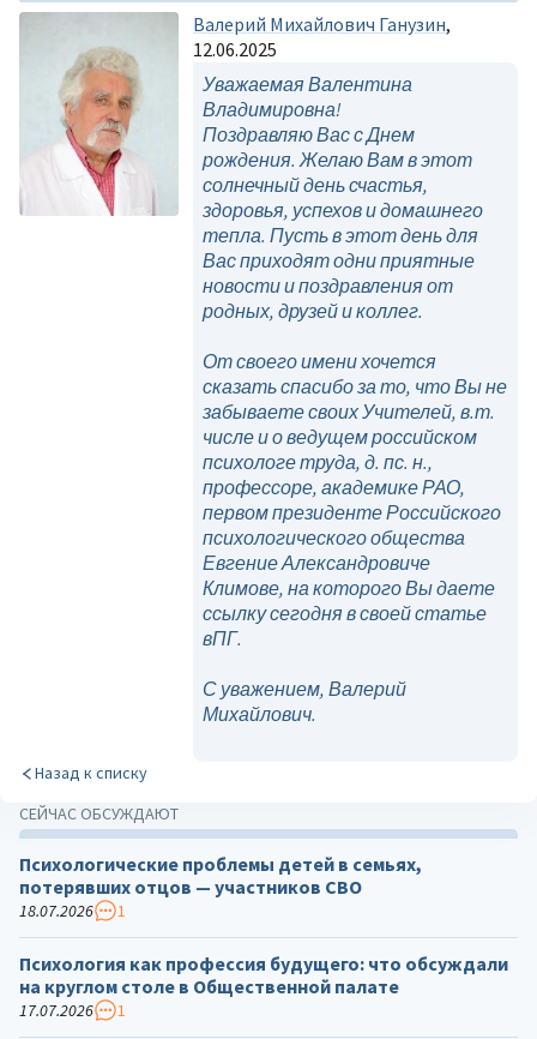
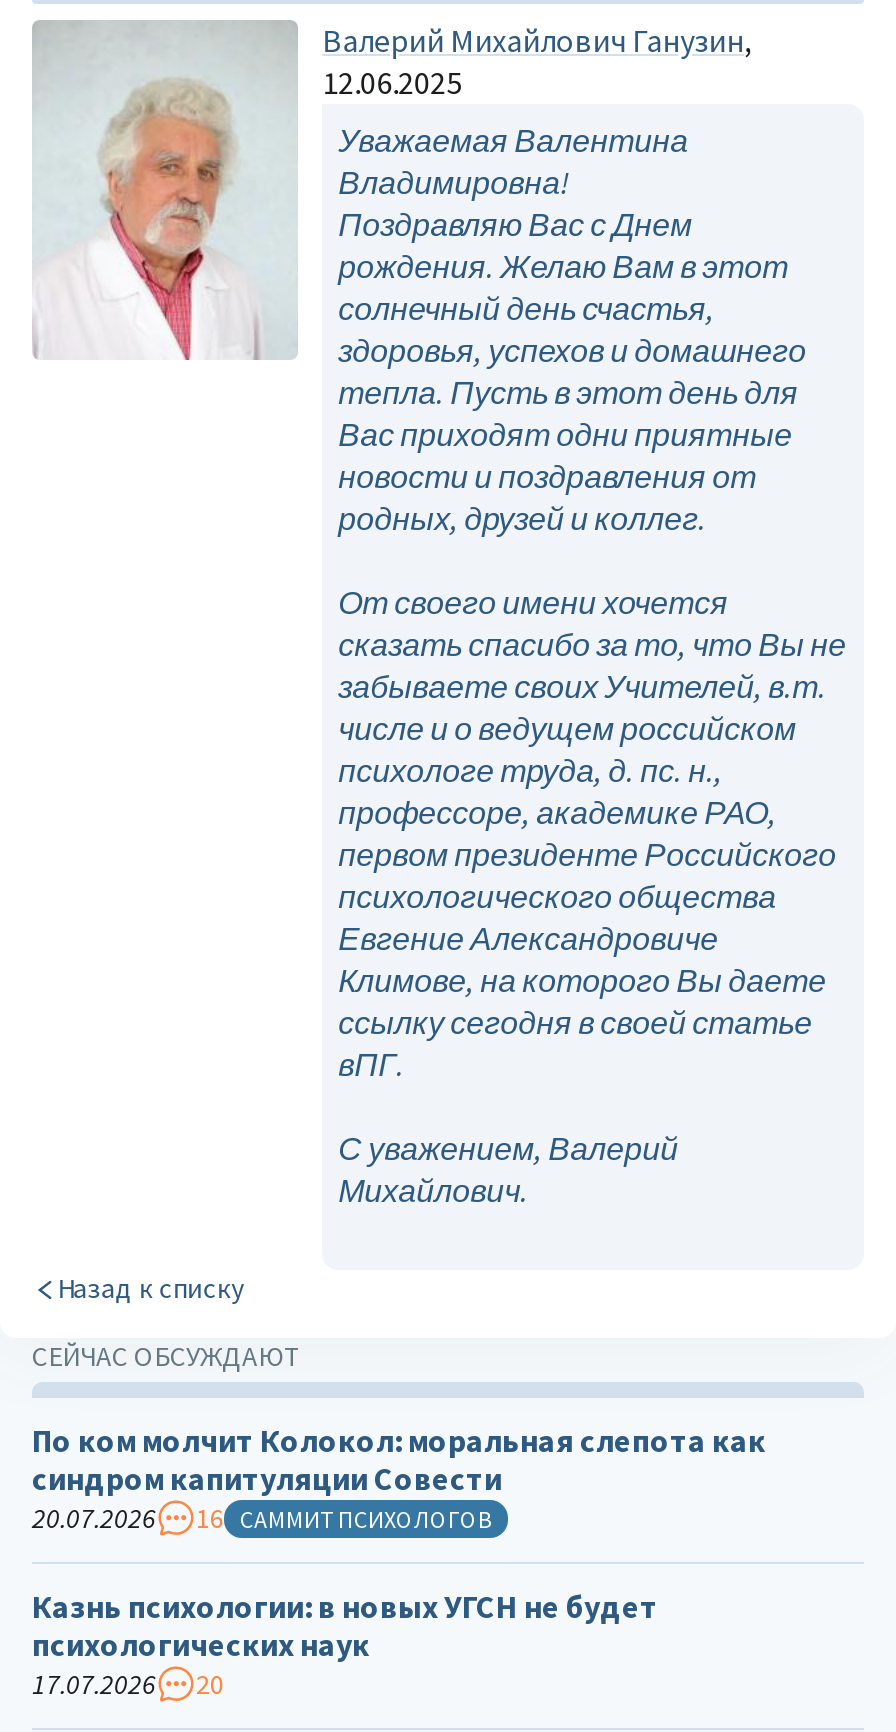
- Психологические проблемы детей в семьях,
- потерявших отцов — участников СВО
- 18.07.2026
- 1
+ По ком молчит Колокол: моральная слепота как
+ синдром капитуляции Совести
+ 20.07.2026
+ 16 САММИТ ПСИХОЛОГОВ

- Психология как профессия будущего: что обсуждали
- на круглом столе в Общественной палате
+ Казнь психологии: в новых УГСН не будет
+ психологических наук

- 17.07.2026 1
+ 17.07.2026 20
